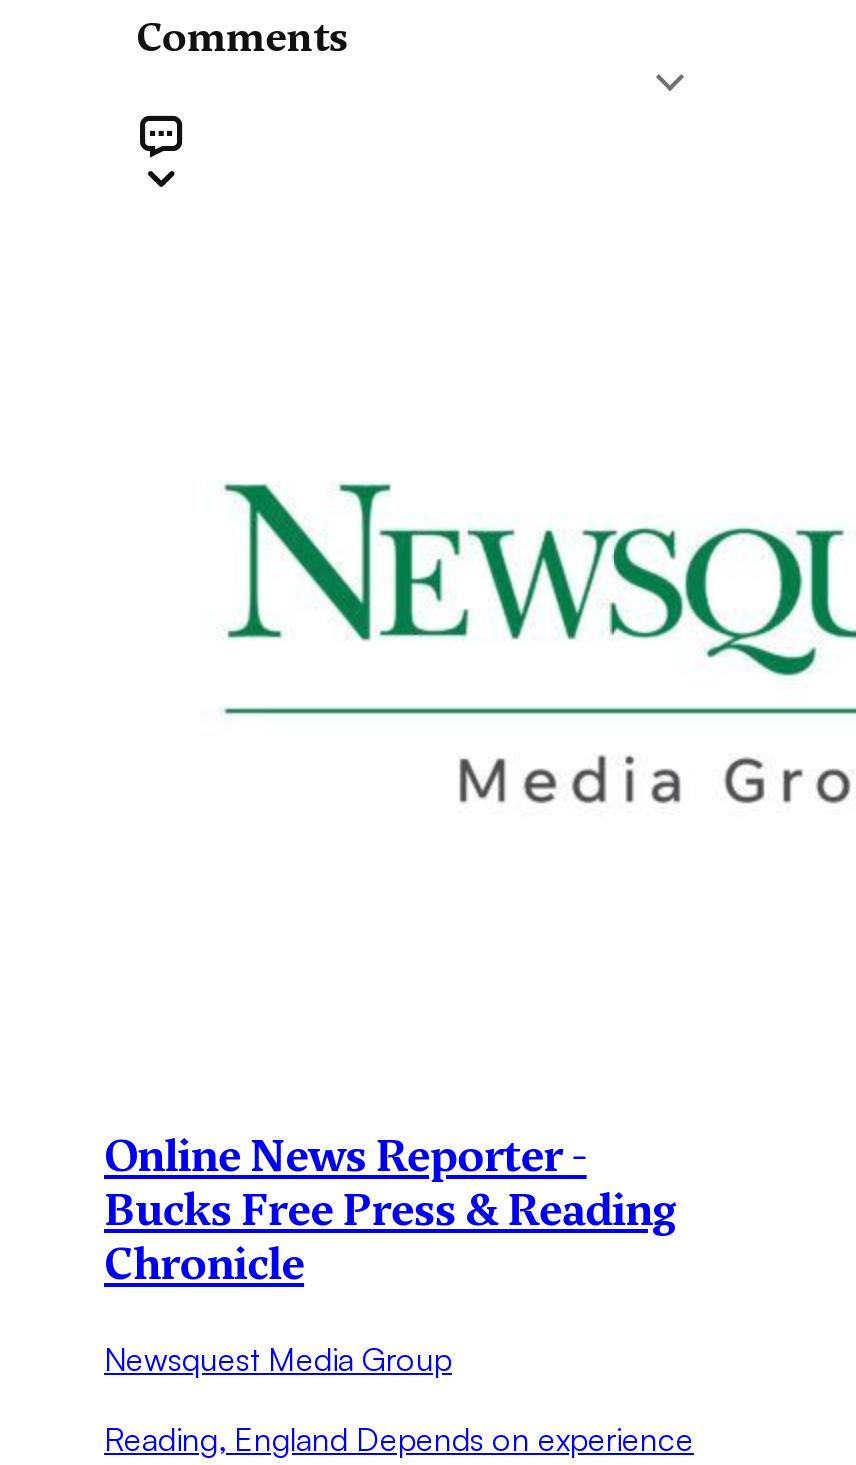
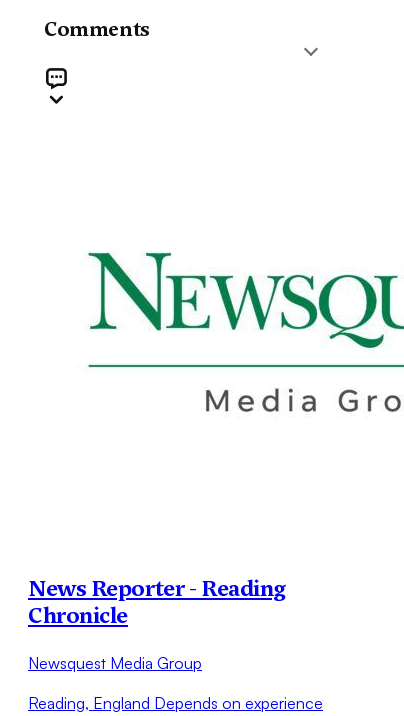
- Online News Reporter -
- Bucks Free Press & Reading
+ News Reporter - Reading
